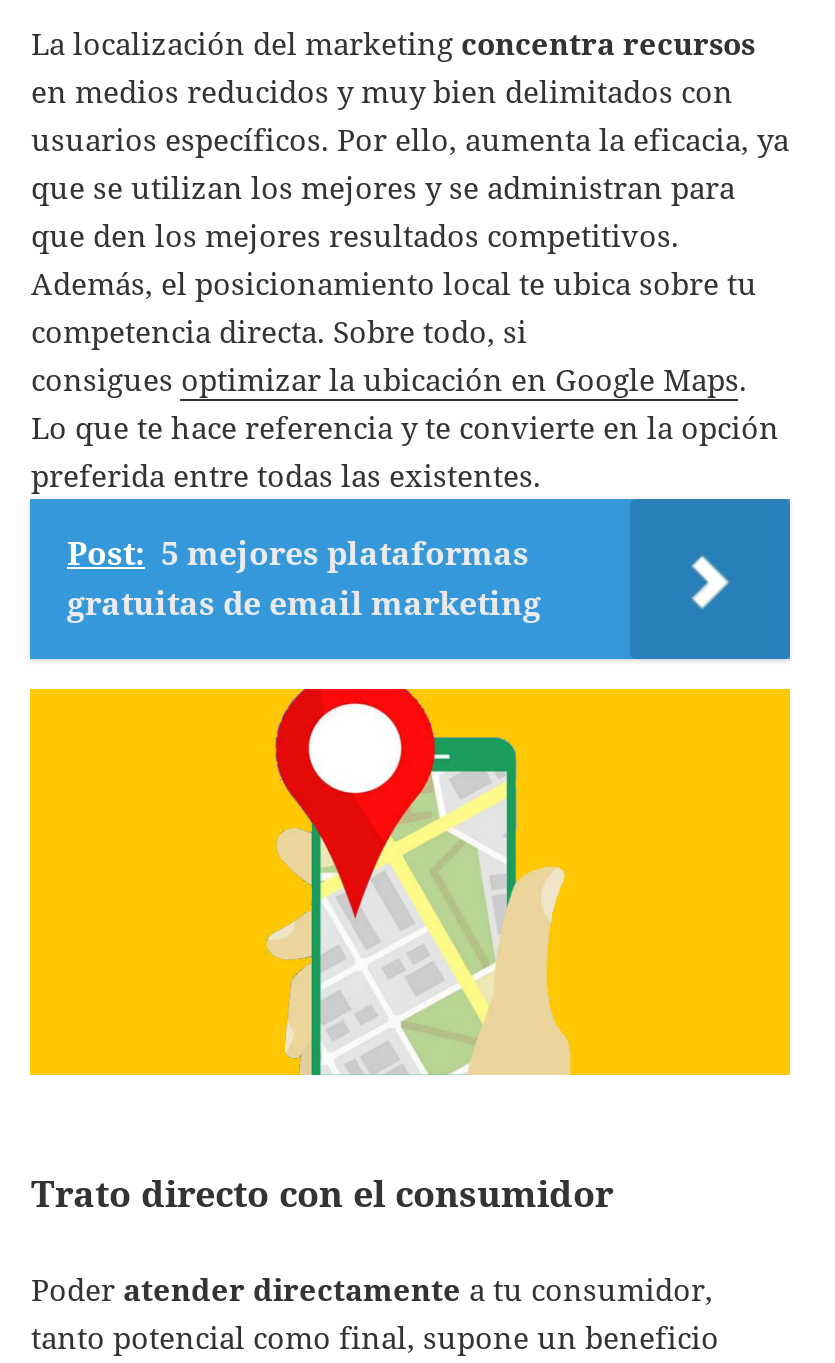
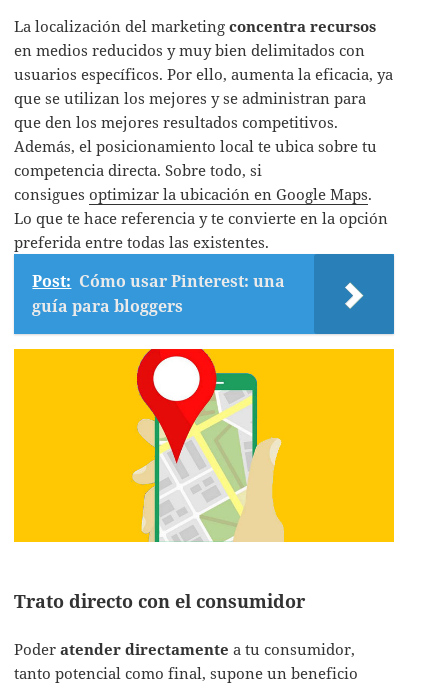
- Post: 5 mejores plataformas
- gratuitas de email marketing
+ Post: Cómo usar Pinterest: una
+ guía para bloggers
